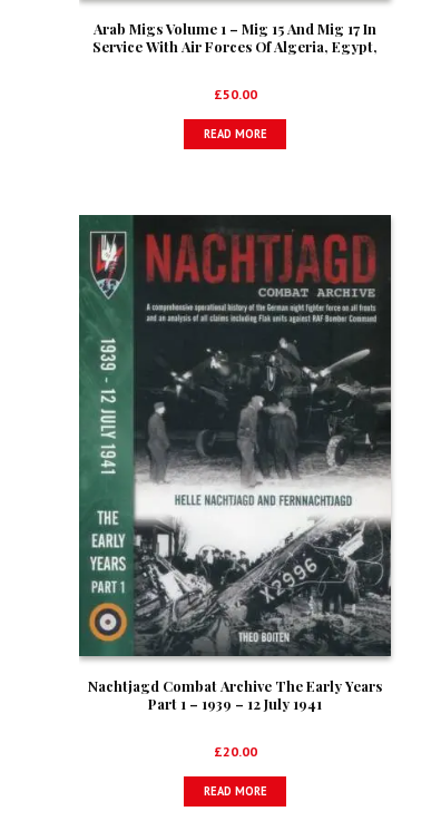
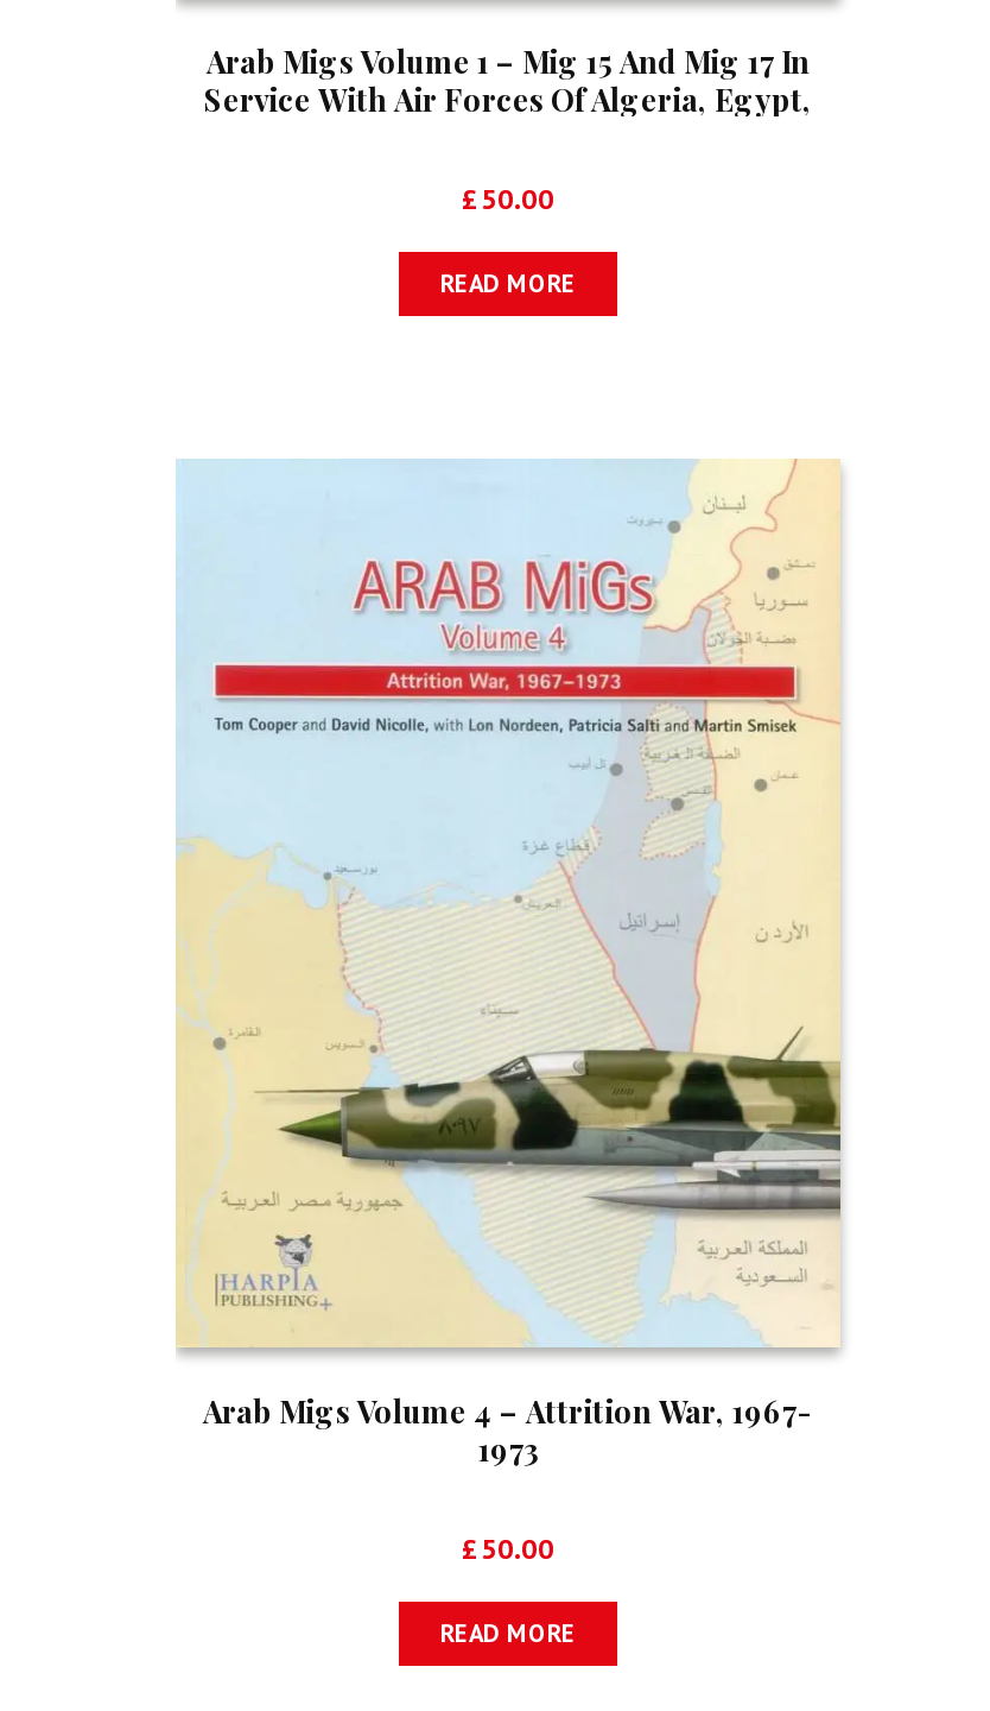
- [image]
- Nachtjagd Combat Archive The Early Years
- Part 1 – 1939 – 12 July 1941
+ [image]
+ Arab Migs Volume 4 – Attrition War, 1967-
+ 1973

- £20.00
+ £50.00
